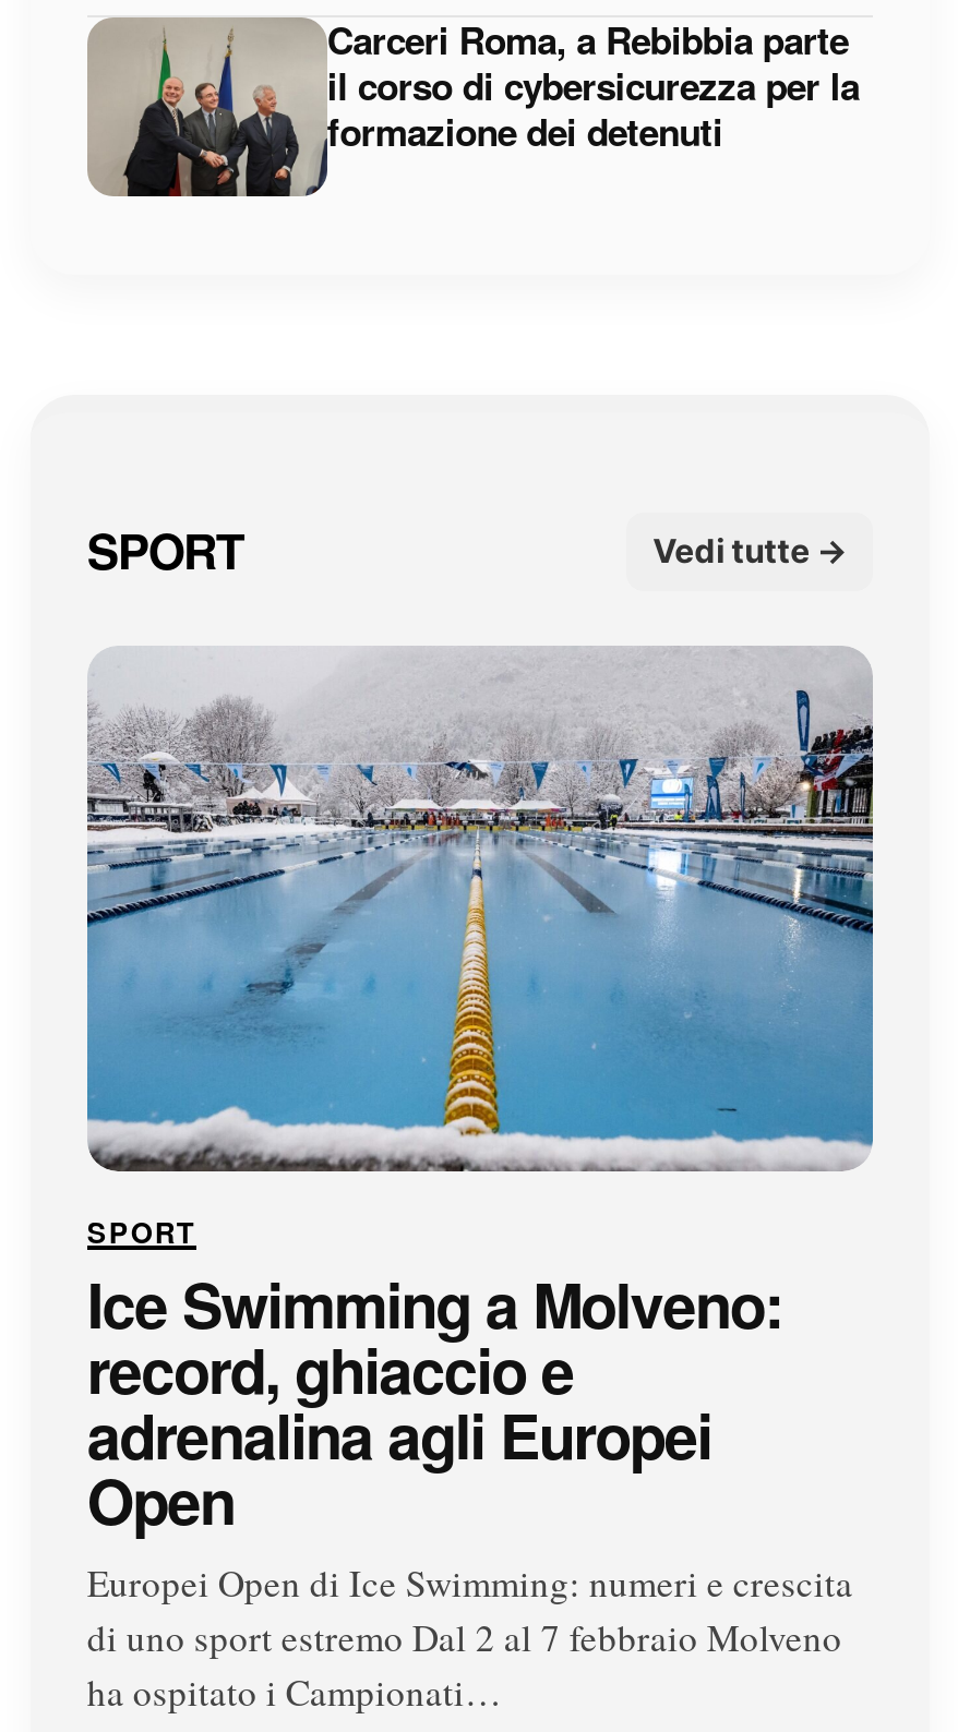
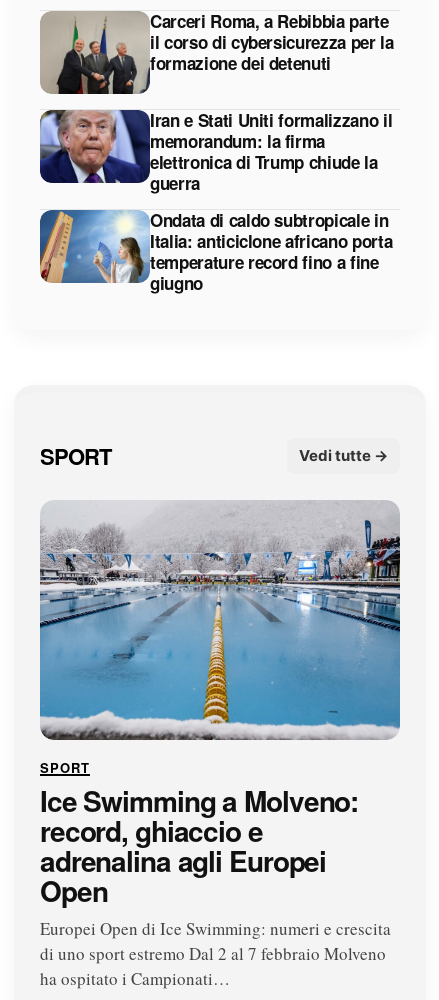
+ [image]
+ Iran e Stati Uniti formalizzano il
+ memorandum: la firma
+ elettronica di Trump chiude la
+ guerra
+ Ondata di caldo subtropicale in
+ Italia: anticiclone africano porta
+ temperature record fino a fine
+ giugno

+ [image]
